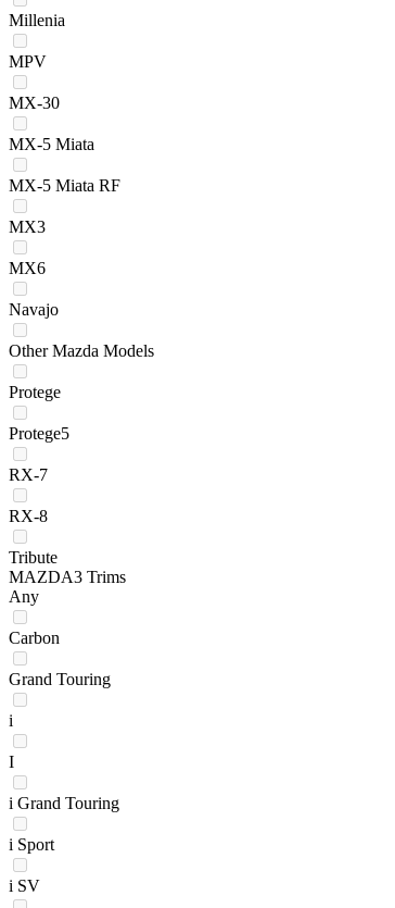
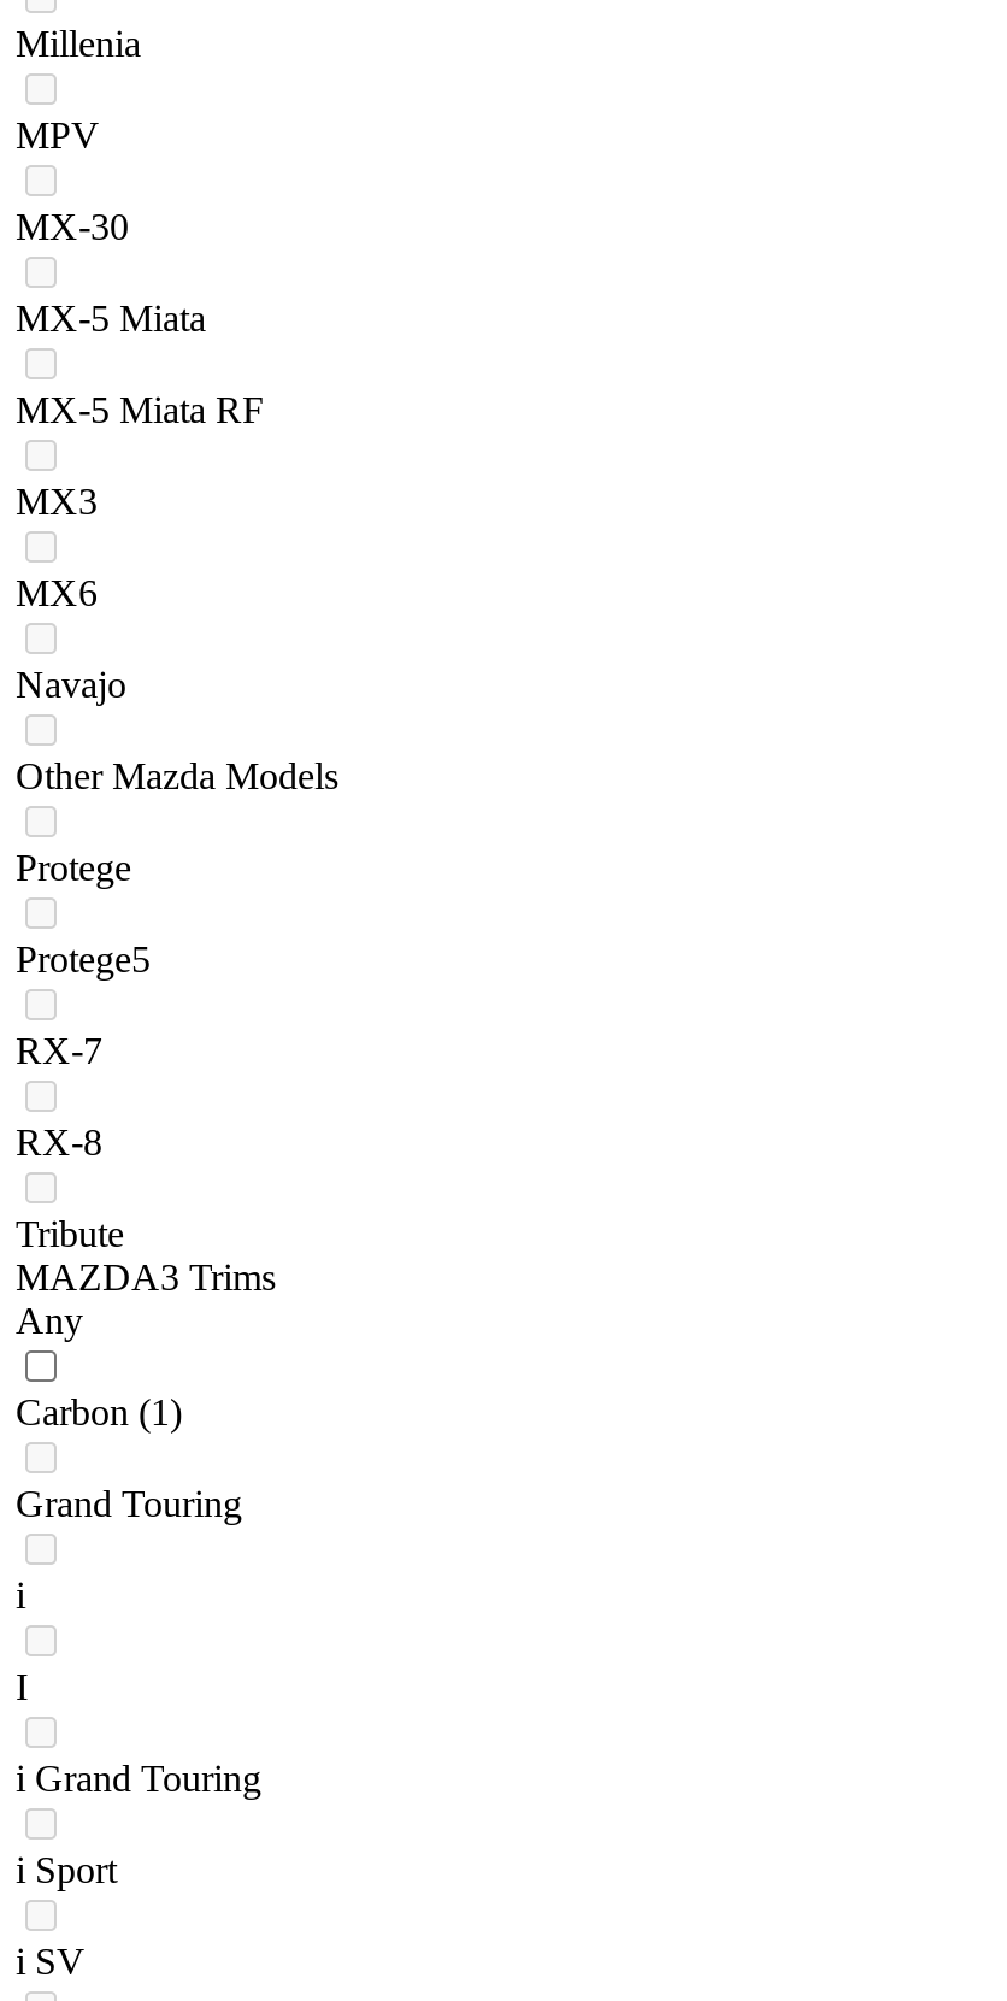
- Carbon
+ Carbon (1)
